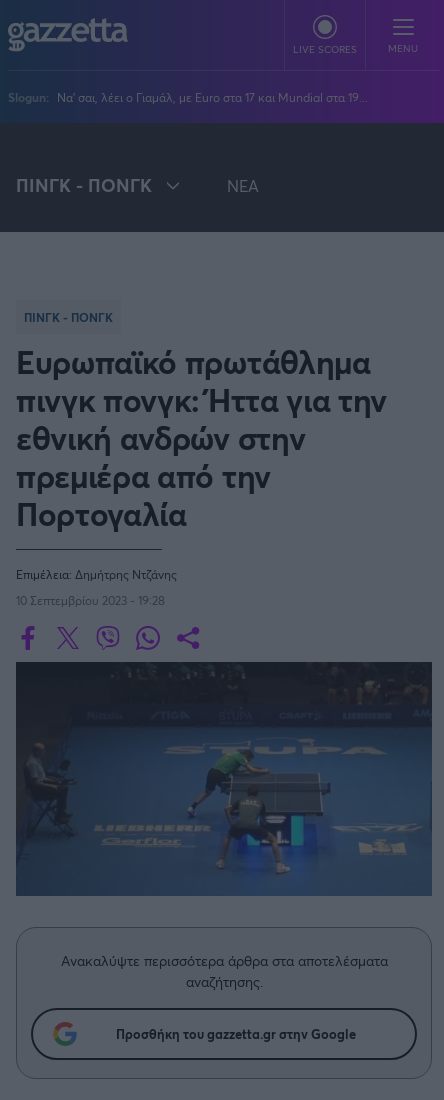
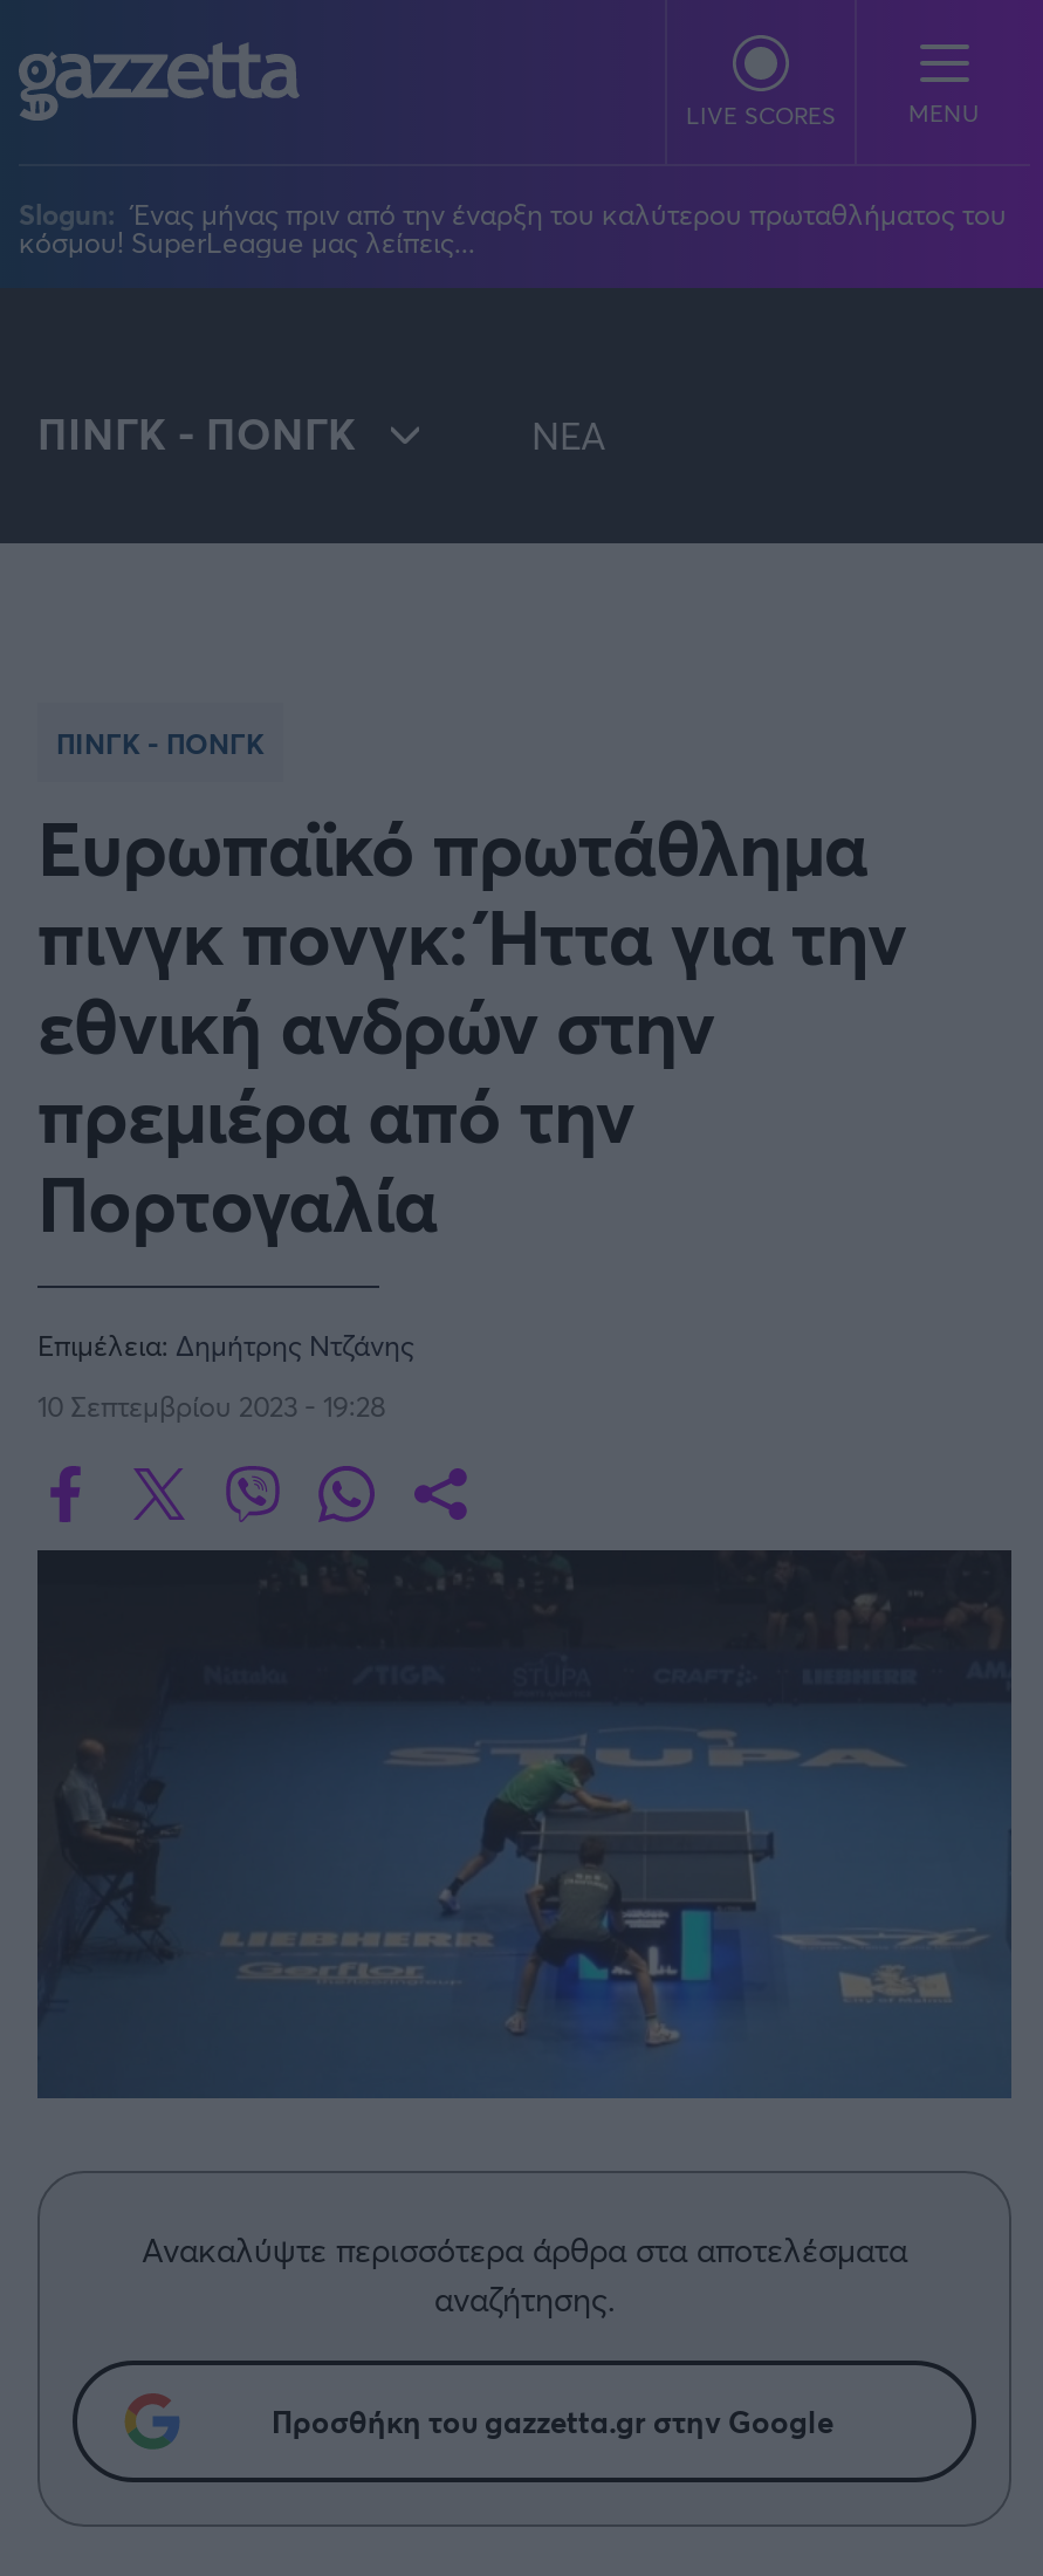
- Slogun: Να' σαι, λέει ο Γιαμάλ, με Euro στα 17 και Mundial στα 19...
+ Slogun: Ένας μήνας πριν από την έναρξη του καλύτερου πρωταθλήματος του
+ κόσμου! SuperLeague μας λείπεις...
